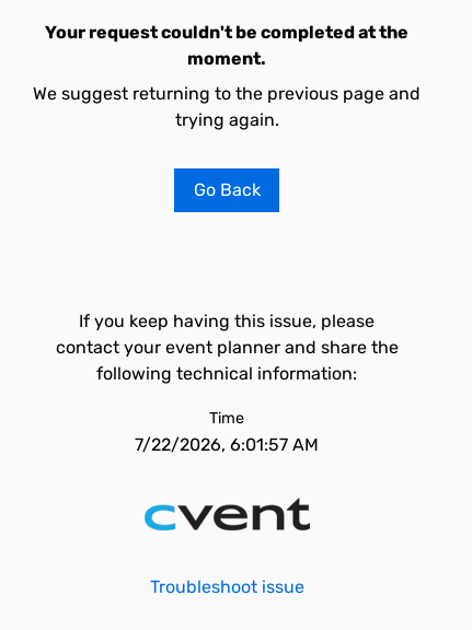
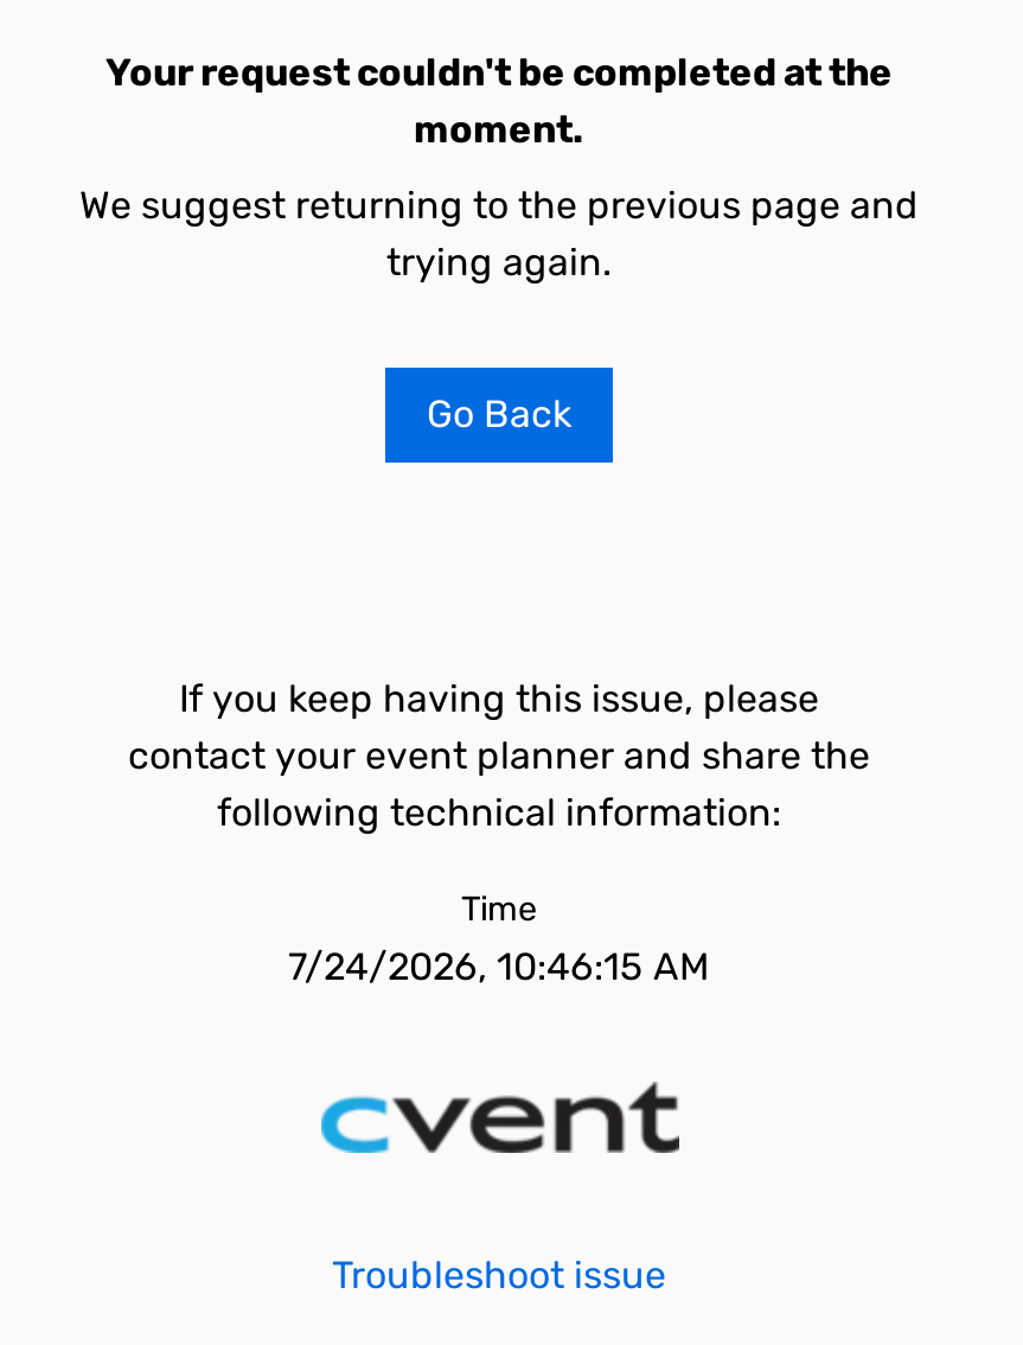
- 7/22/2026, 6:01:57 AM
+ 7/24/2026, 10:46:15 AM
